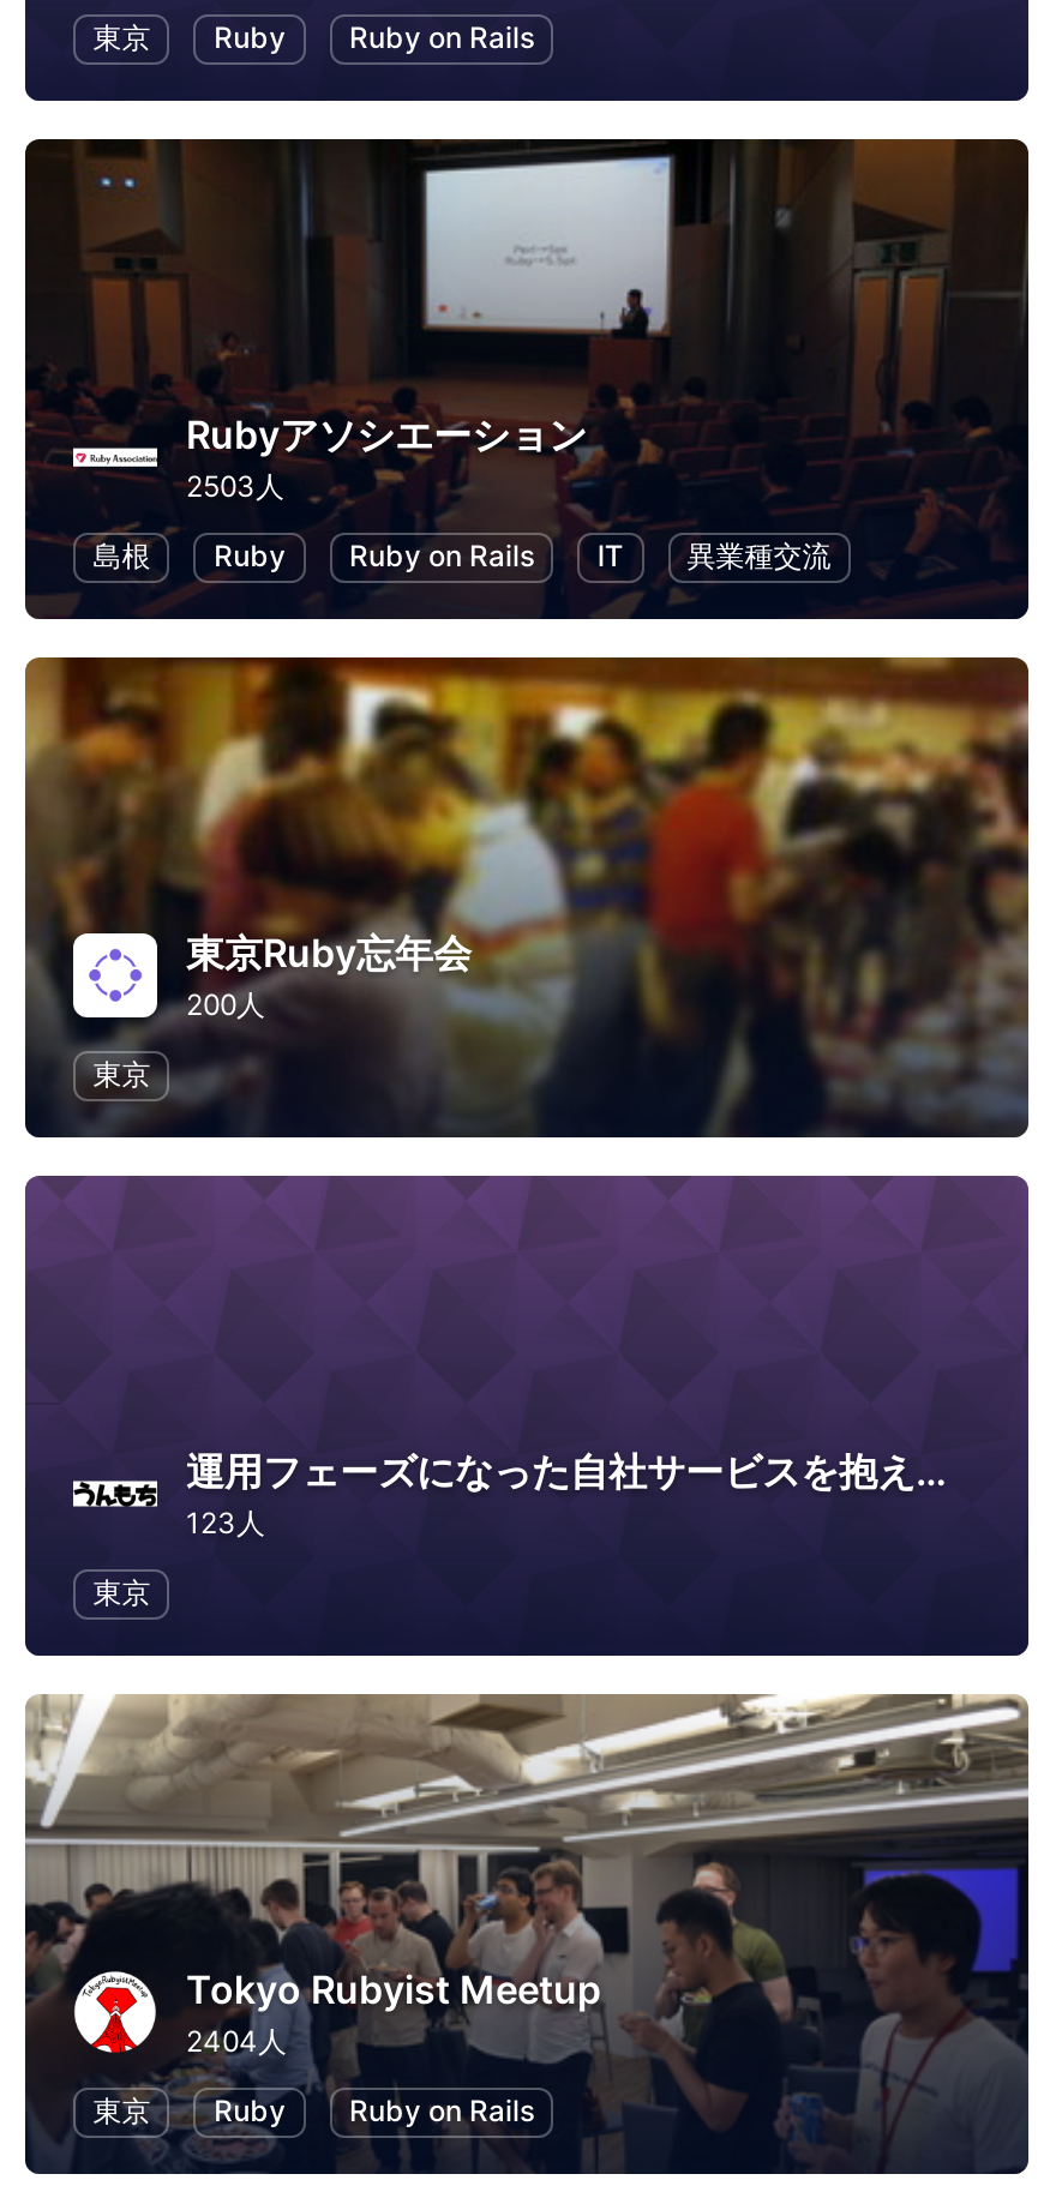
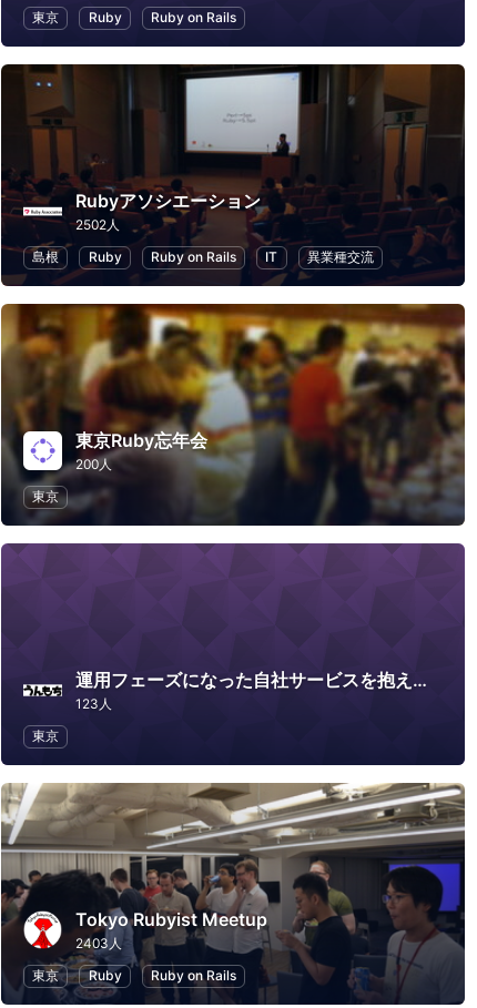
- 2503人
+ 2502人

- 2404人
+ 2403人
